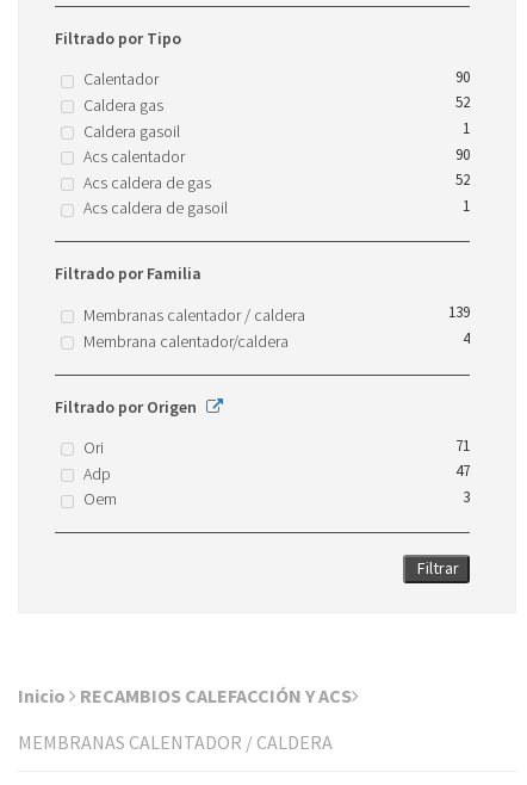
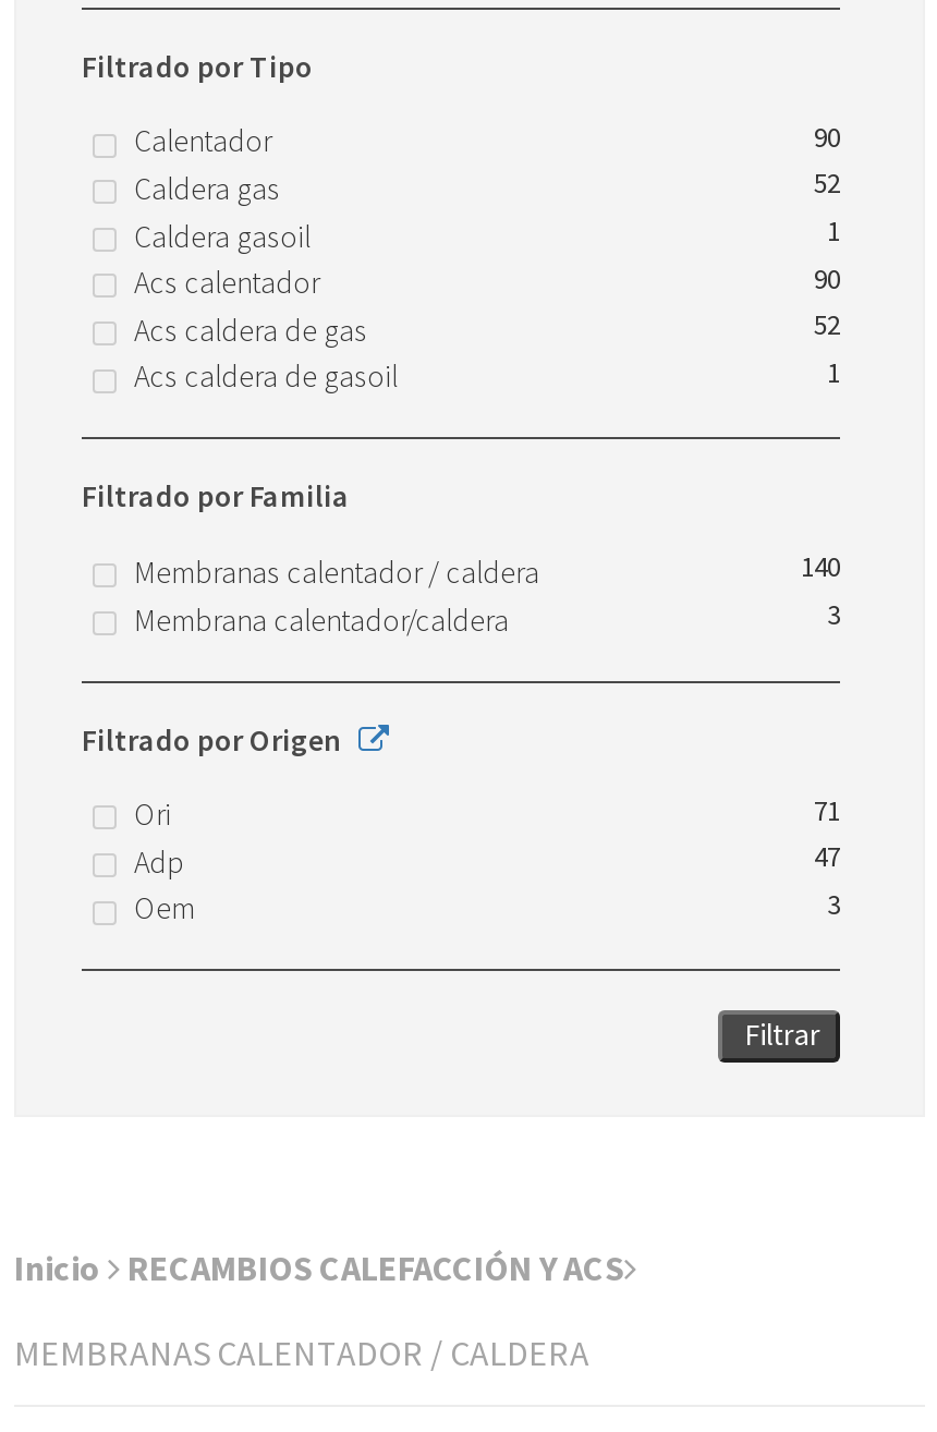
- 139
+ 140

- 4
+ 3
